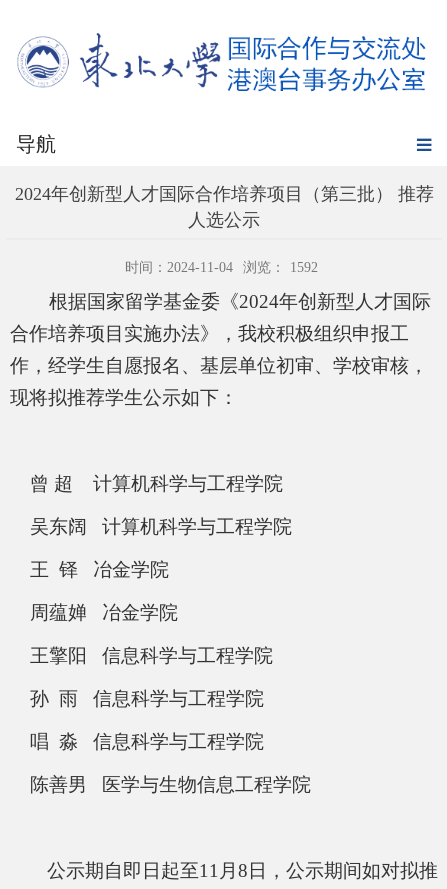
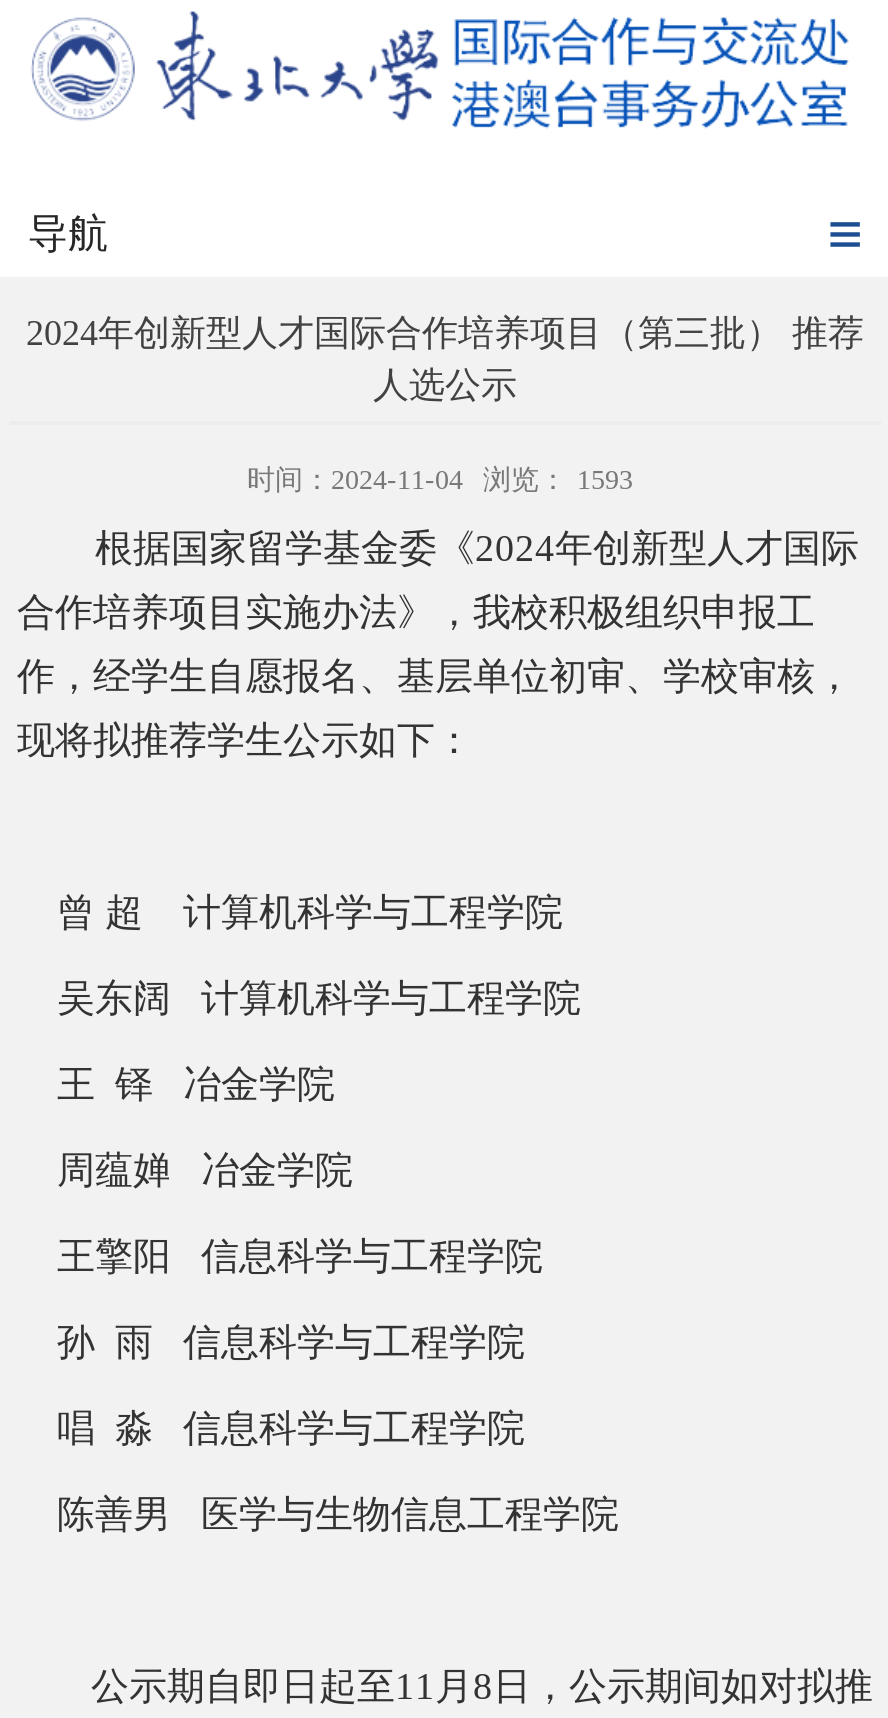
- 时间：2024-11-04 浏览： 1592
+ 时间：2024-11-04 浏览： 1593
